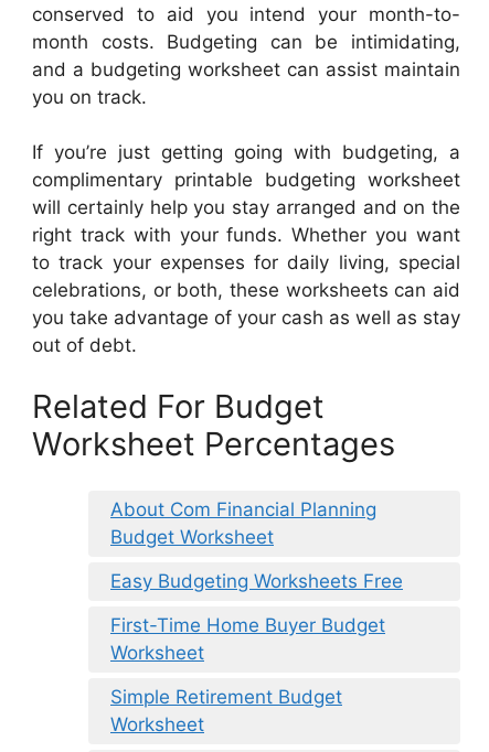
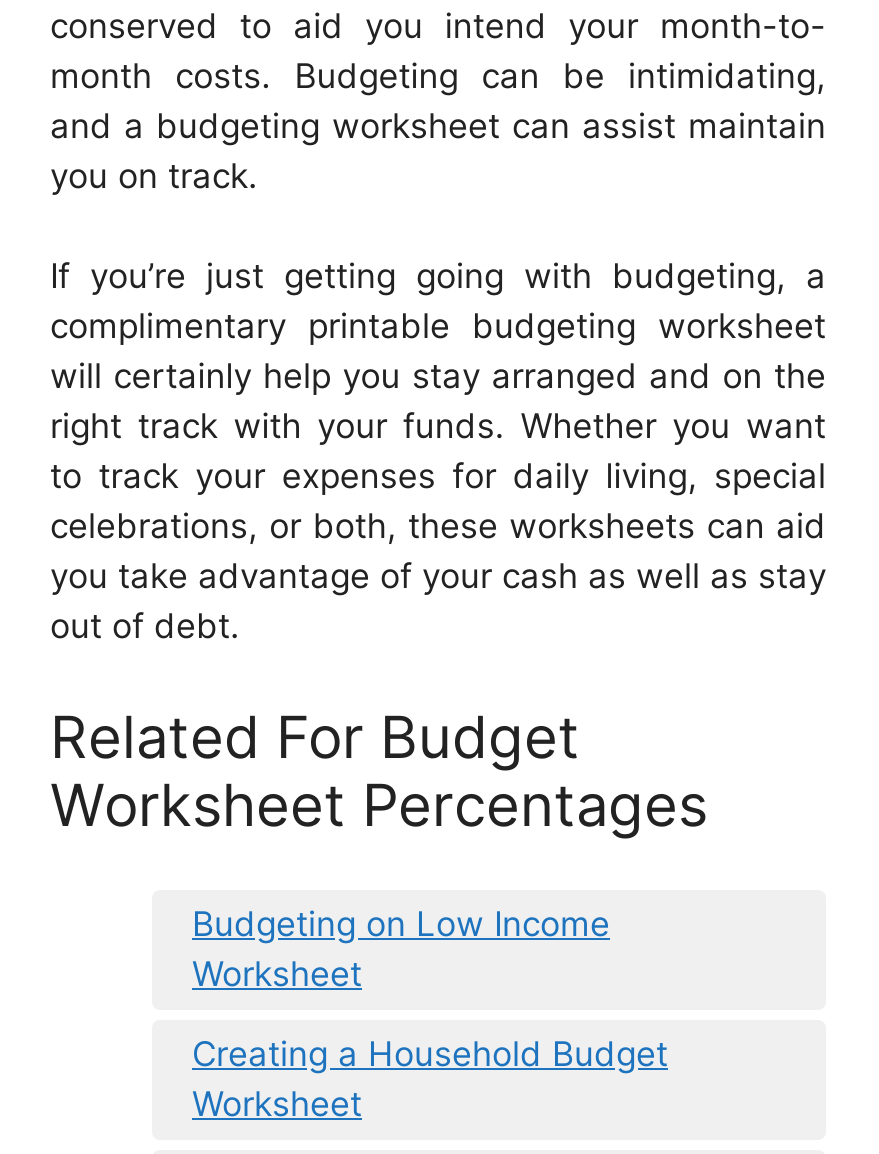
- About Com Financial Planning
- Budget Worksheet
- Easy Budgeting Worksheets Free
- First-Time Home Buyer Budget
+ Budgeting on Low Income

- Simple Retirement Budget
+ Creating a Household Budget
